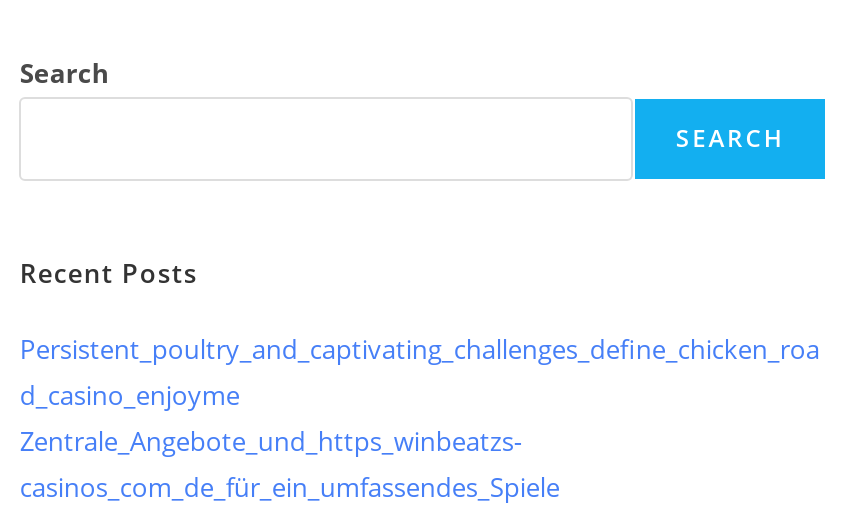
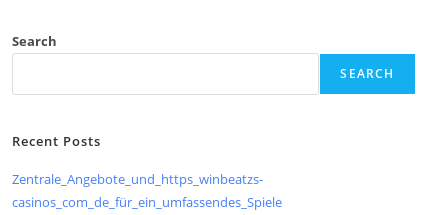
- Persistent_poultry_and_captivating_challenges_define_chicken_roa
- d_casino_enjoyme
